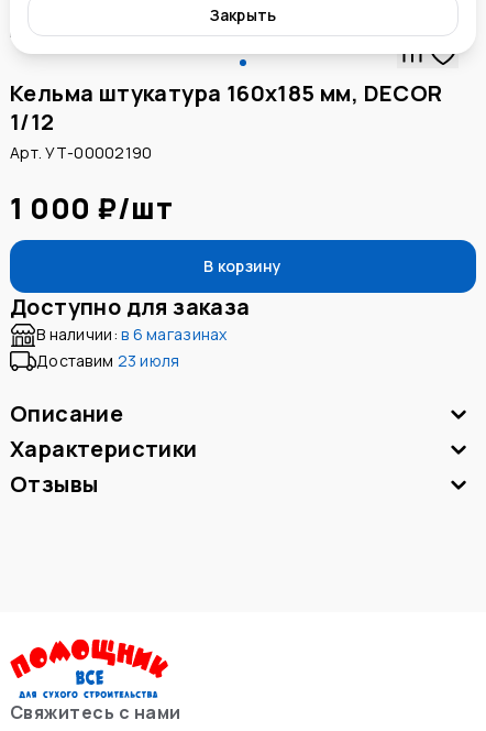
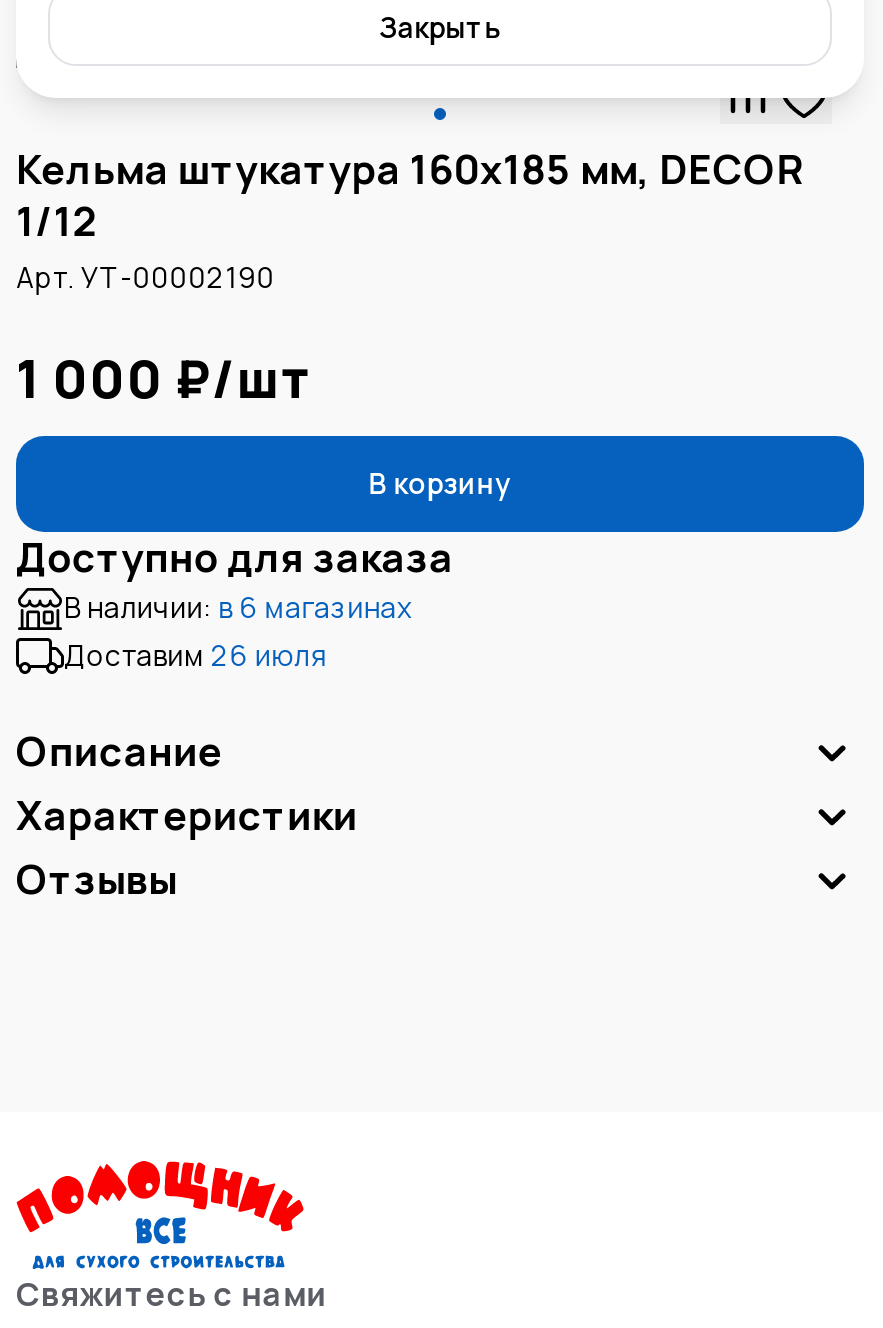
- Доставим 23 июля
+ Доставим 26 июля
